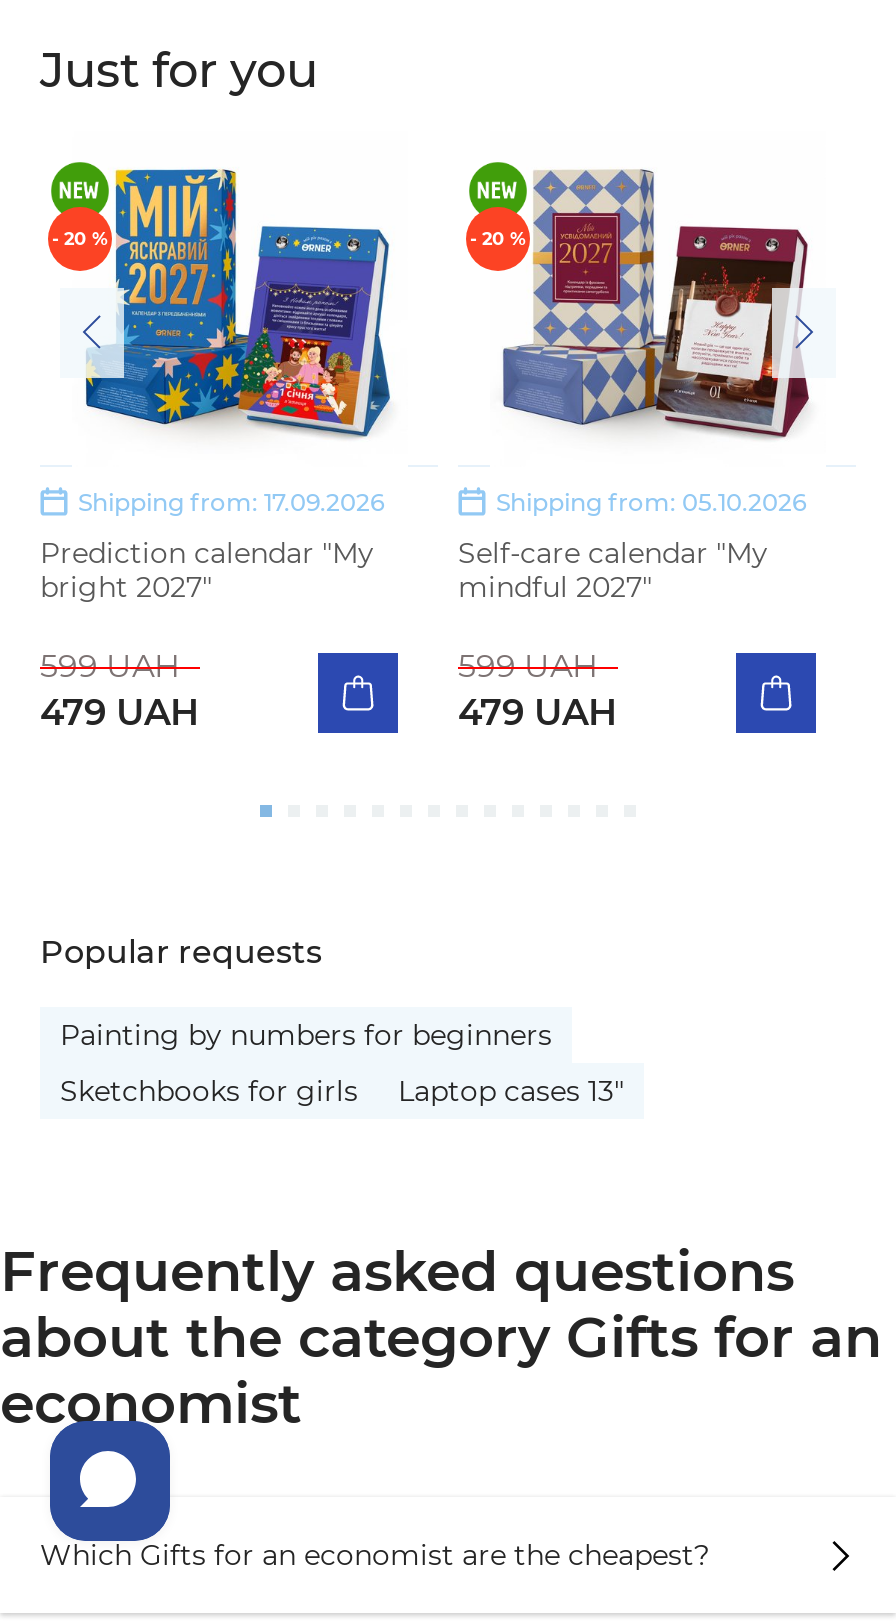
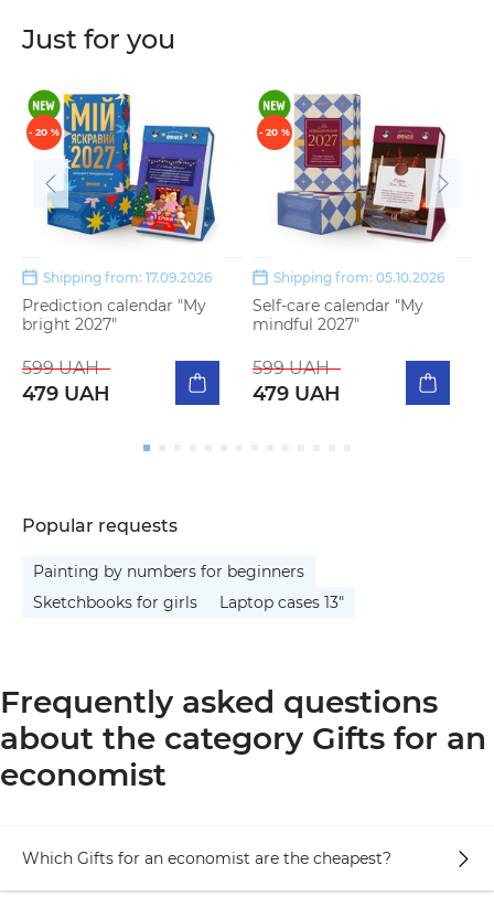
- [image]
